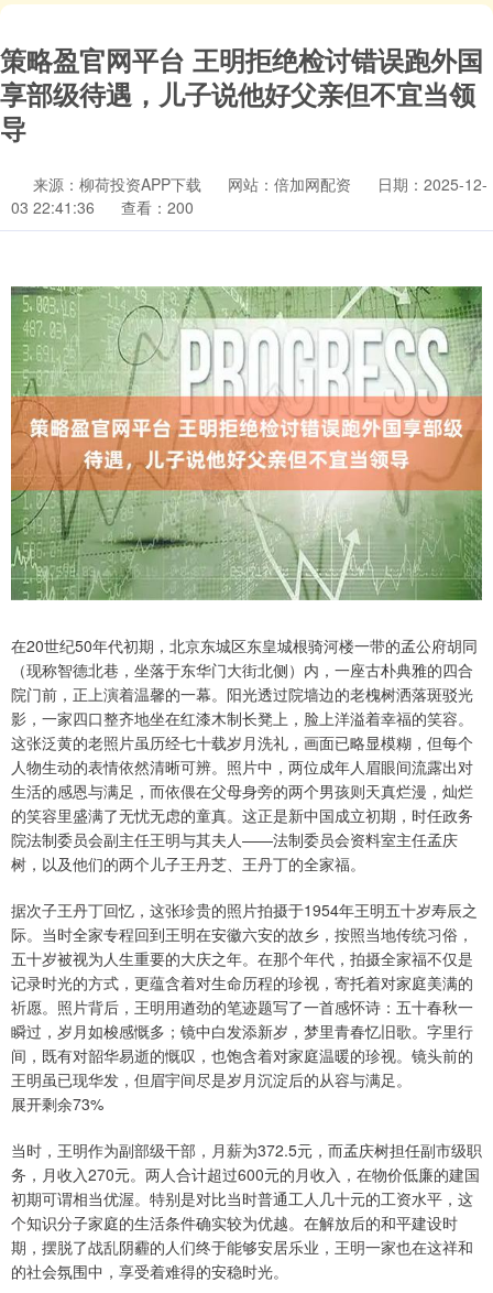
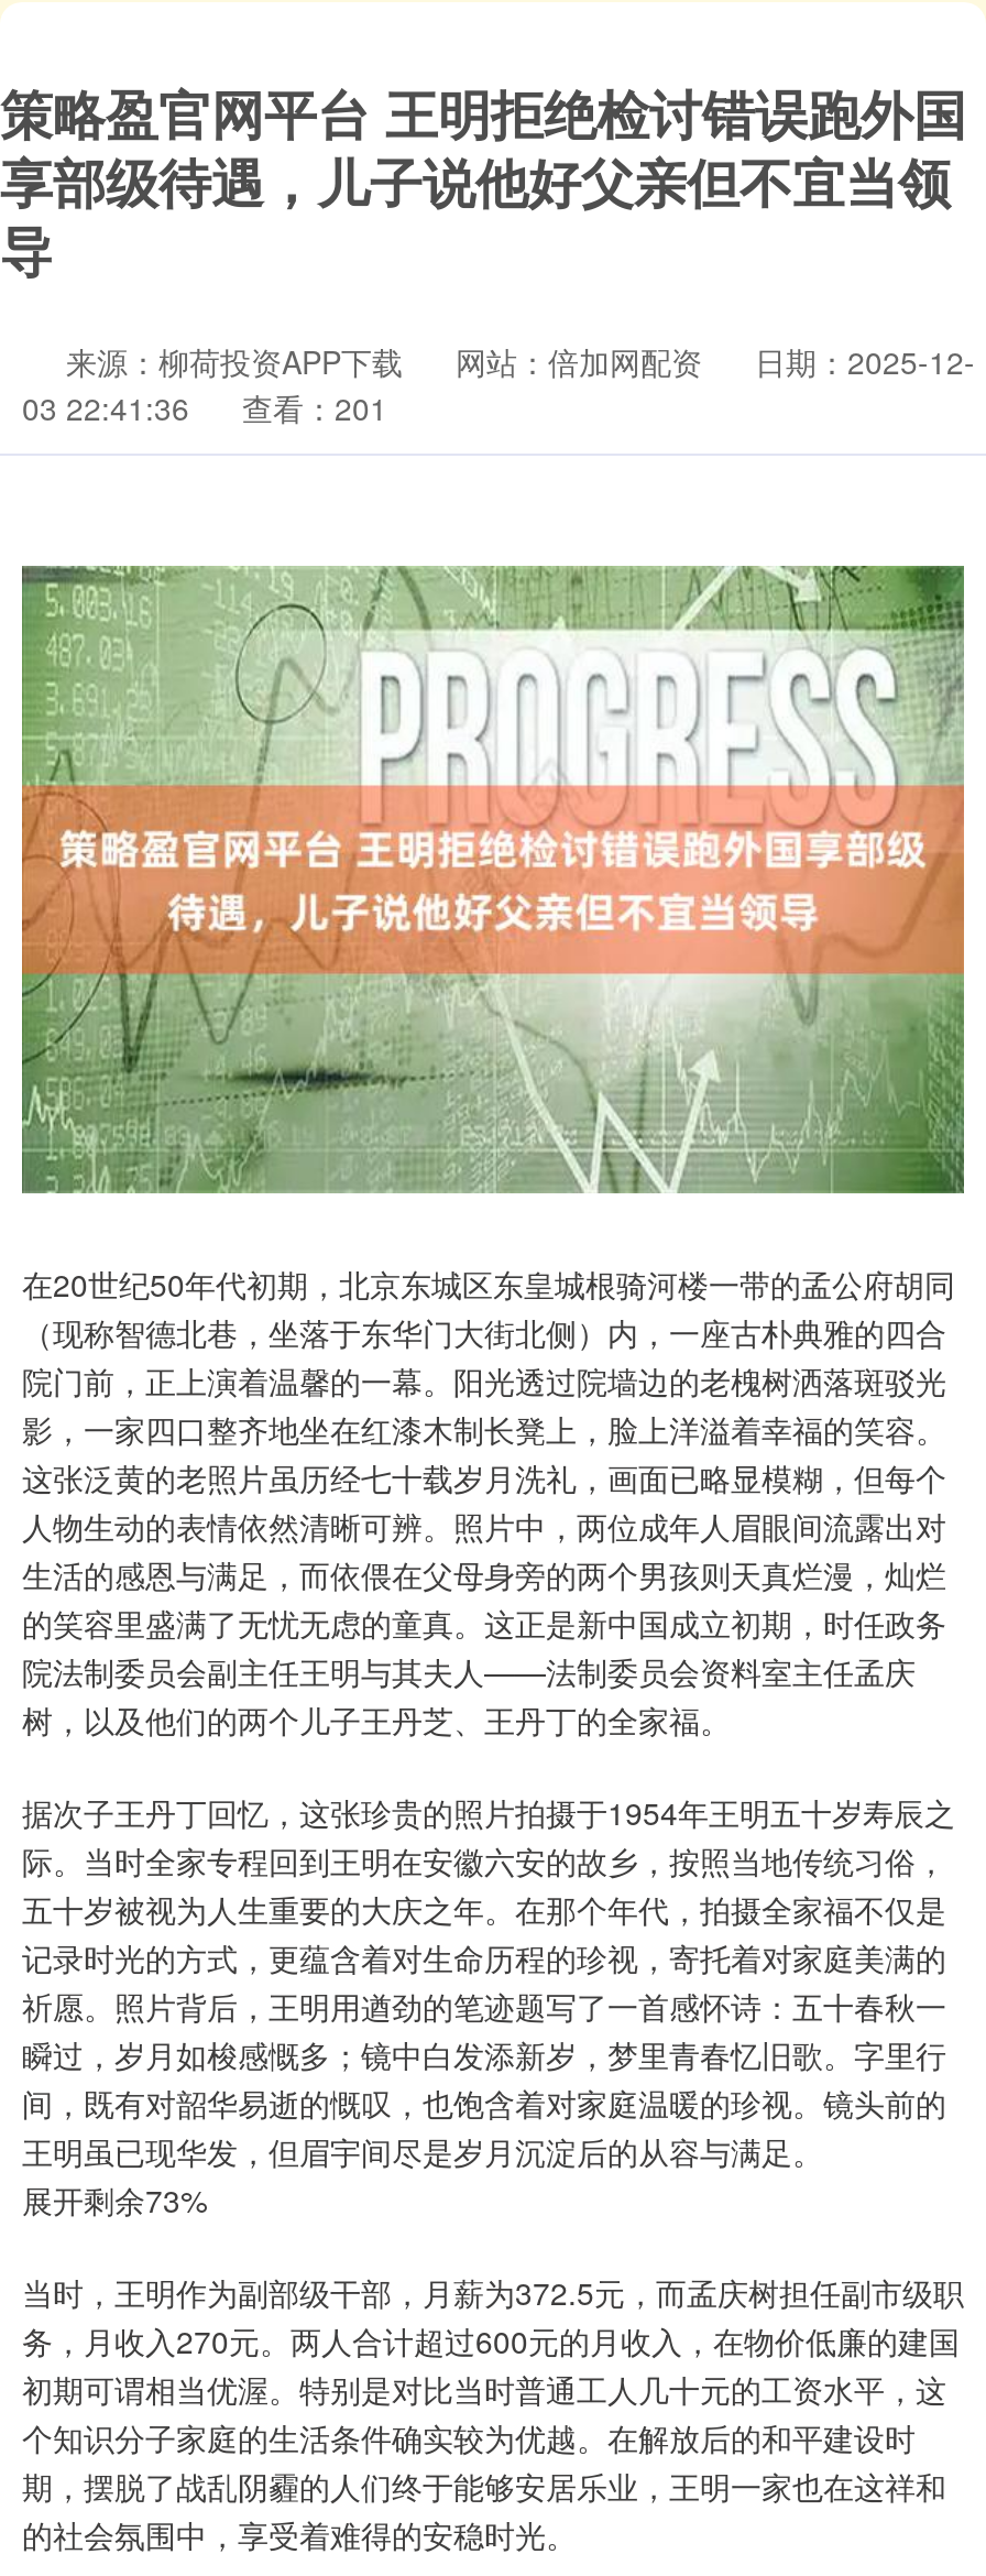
- 03 22:41:36 查看：200
+ 03 22:41:36 查看：201
